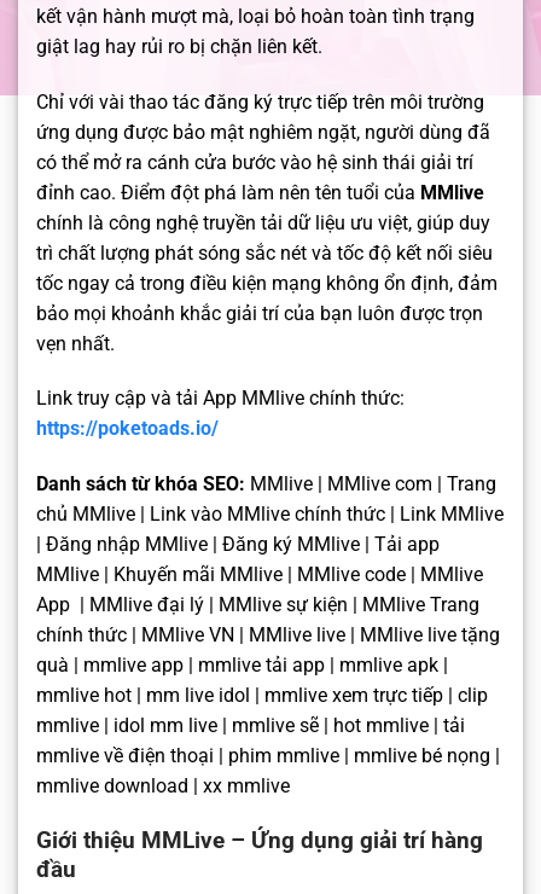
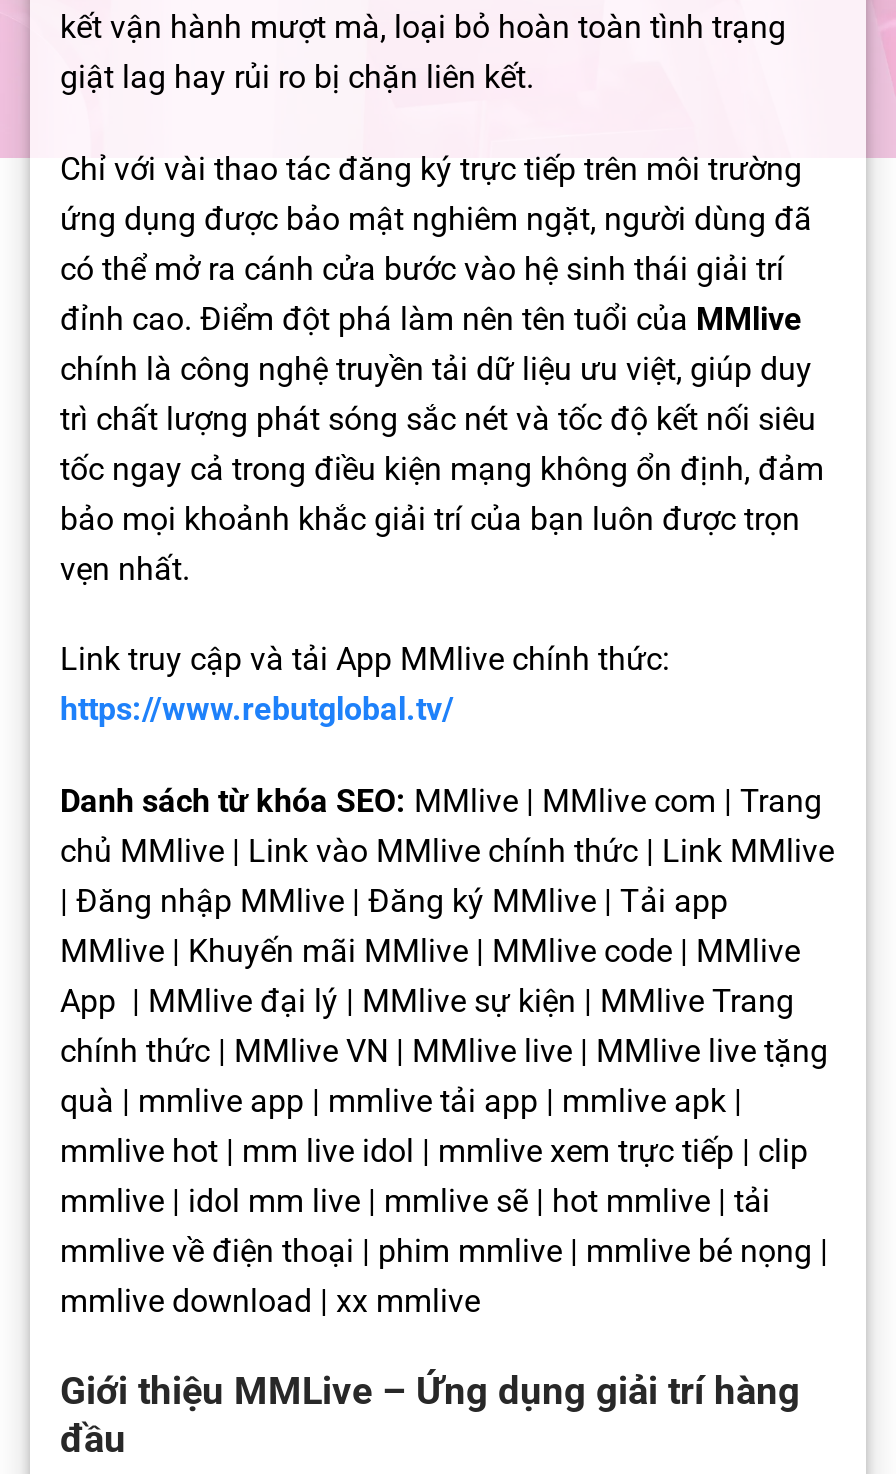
- https://poketoads.io/
+ https://www.rebutglobal.tv/
